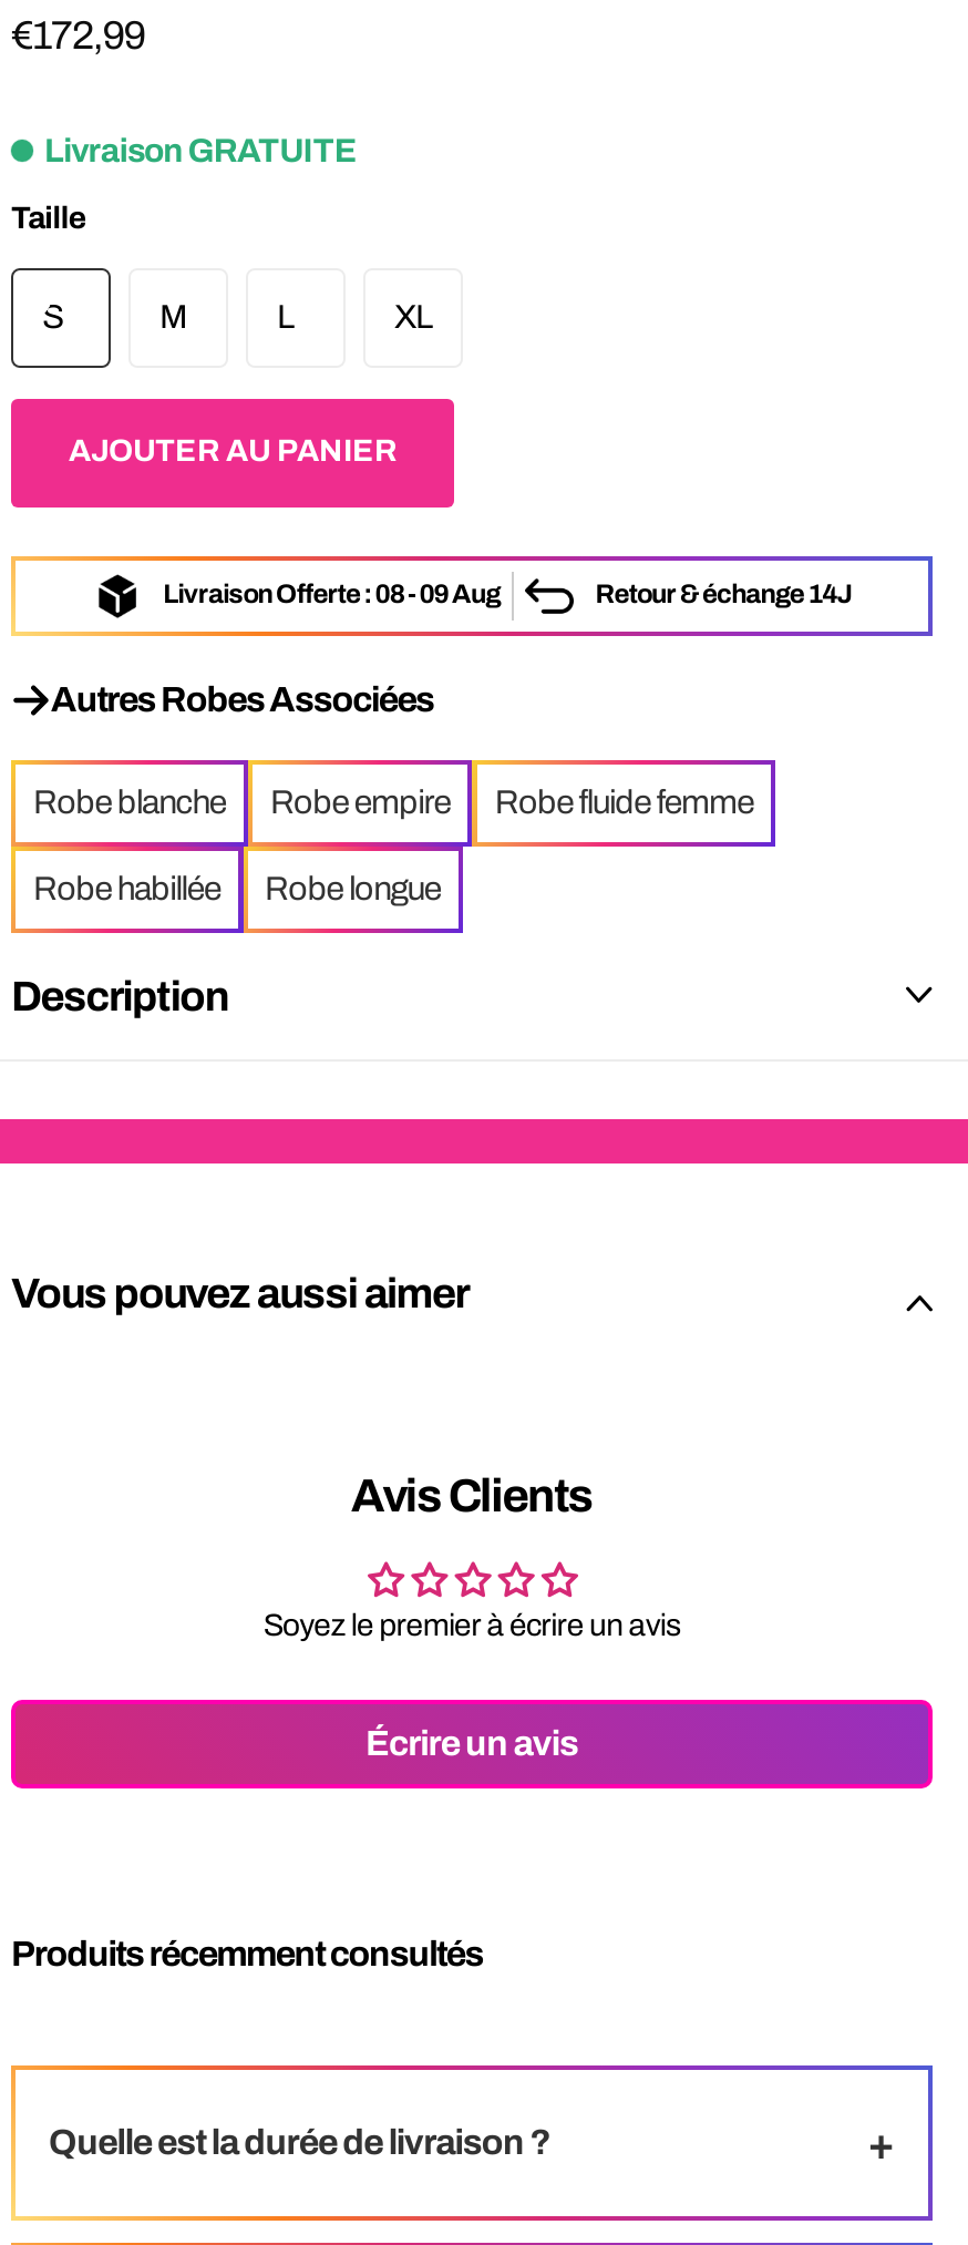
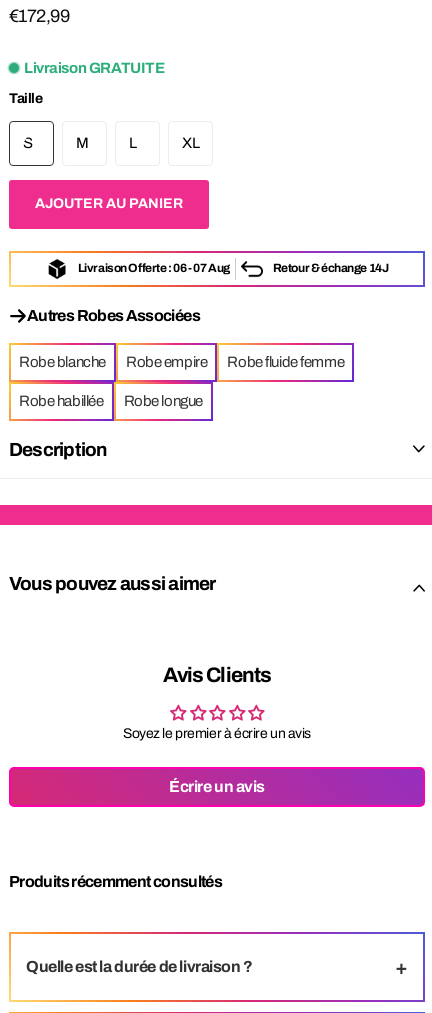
- Livraison Offerte : 08- 09 Aug
+ Livraison Offerte : 06- 07 Aug
